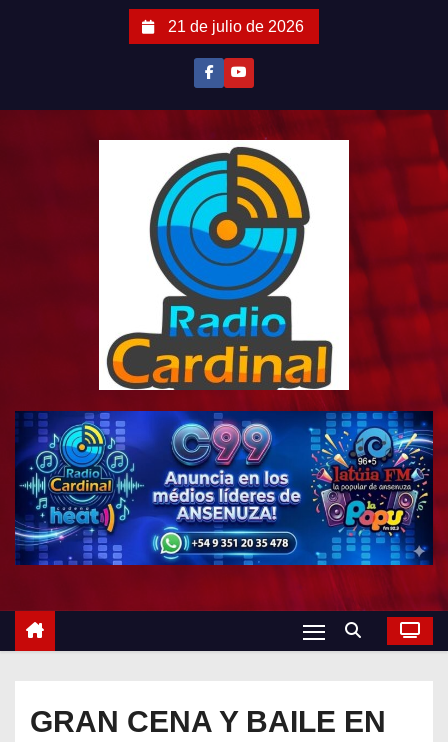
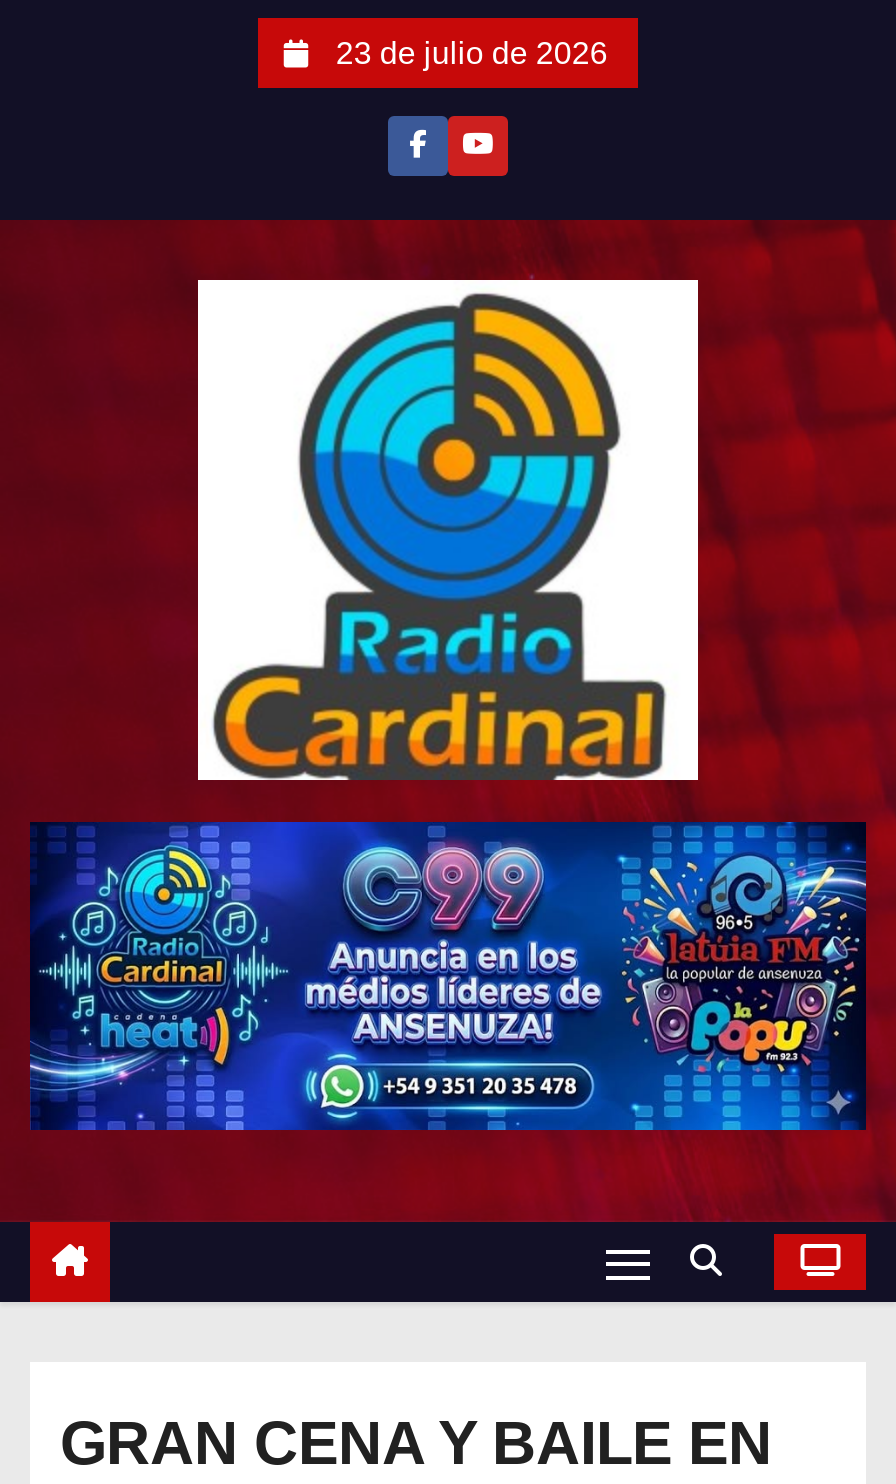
- 21 de julio de 2026
+ 23 de julio de 2026
